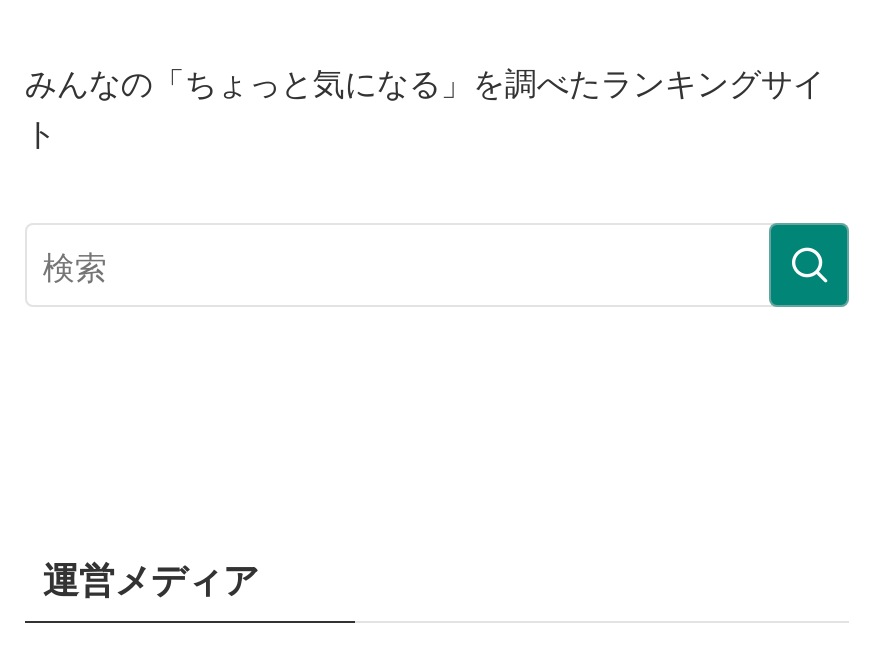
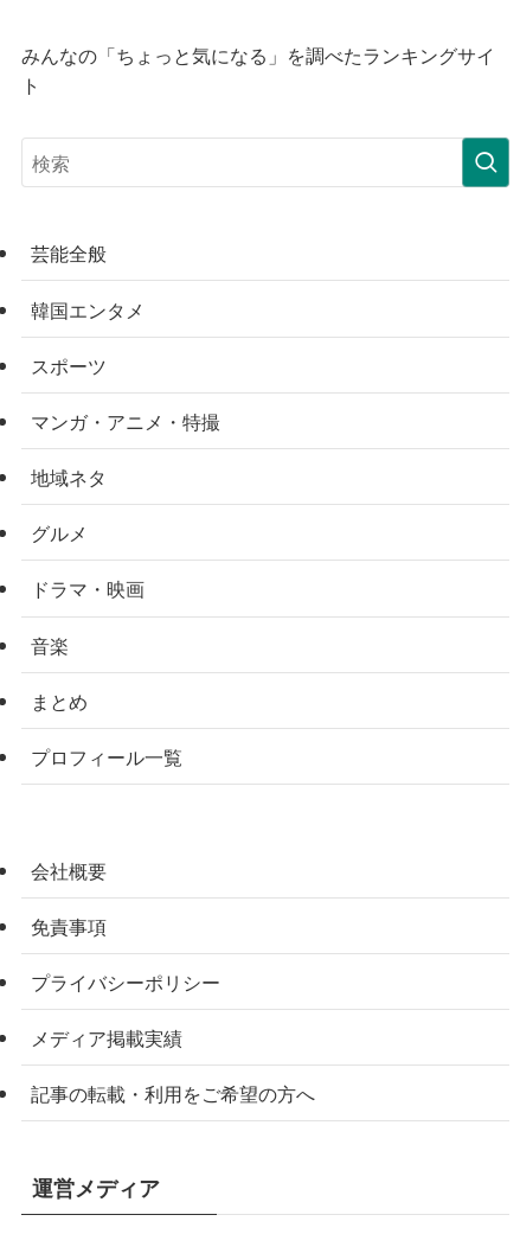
+ 芸能全般
+ 韓国エンタメ
+ スポーツ
+ マンガ・アニメ・特撮
+ 地域ネタ
+ グルメ
+ ドラマ・映画
+ 音楽
+ まとめ
+ プロフィール一覧

+ 会社概要
+ 免責事項
+ プライバシーポリシー
+ メディア掲載実績
+ 記事の転載・利用をご希望の方へ
